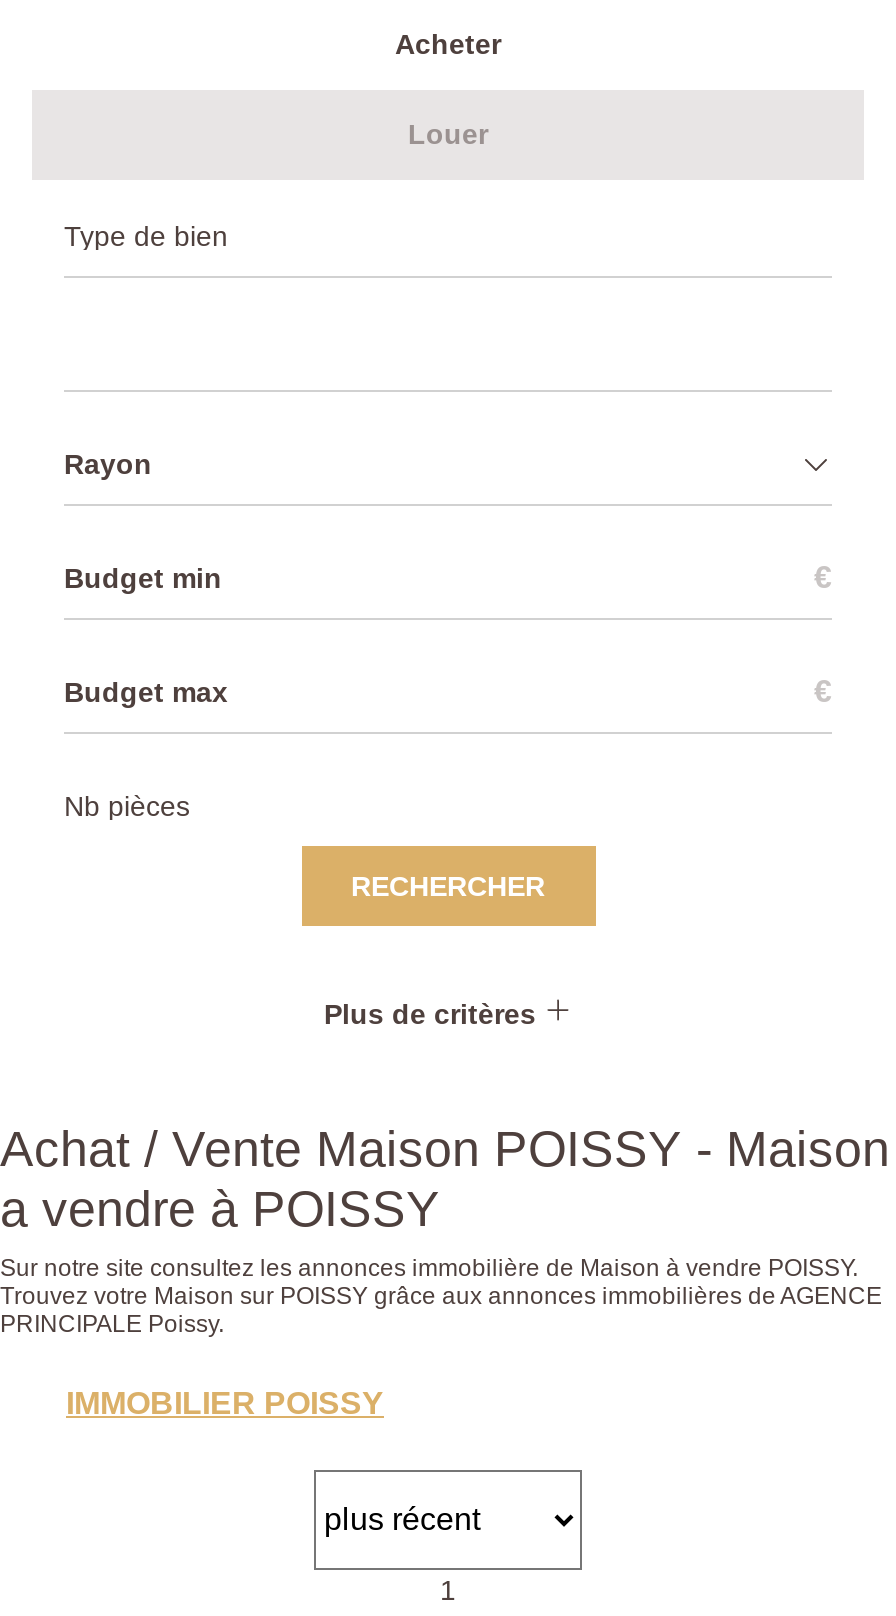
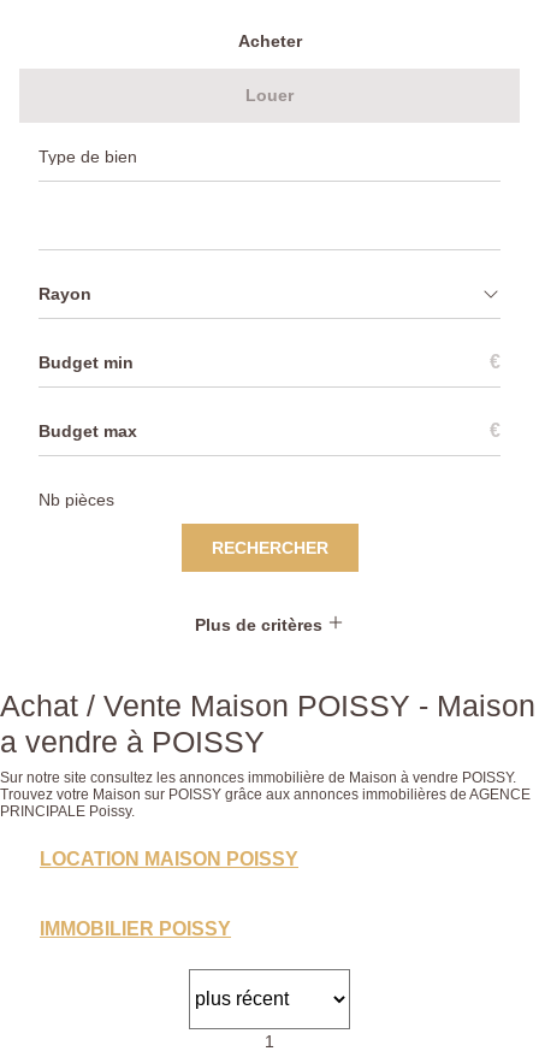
+ LOCATION MAISON POISSY
